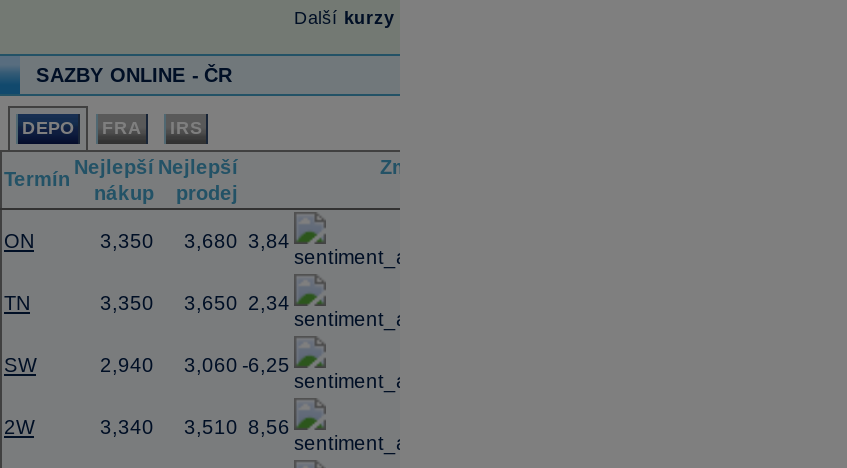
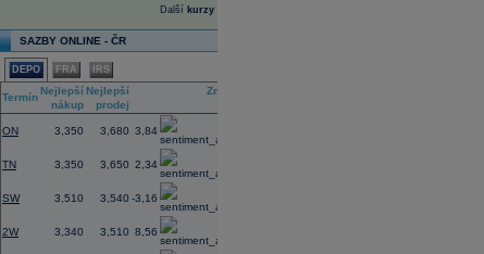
- 2,940
+ 3,510

- 3,060 -6,25
+ 3,540 -3,16
